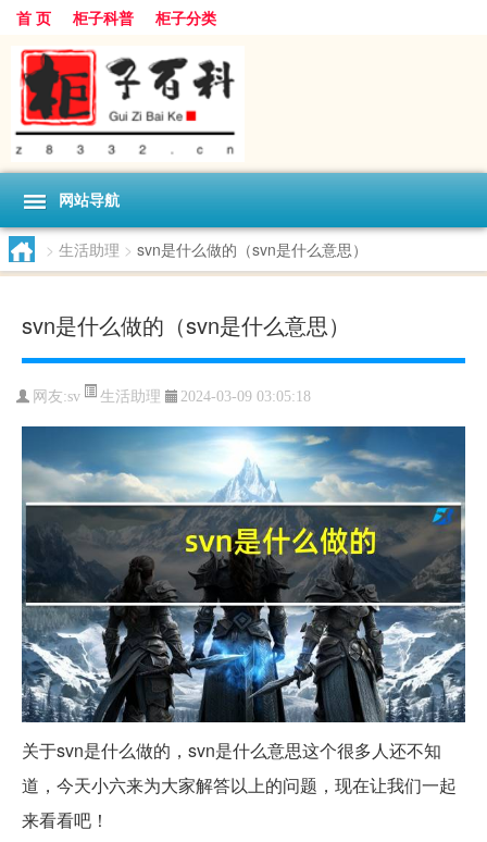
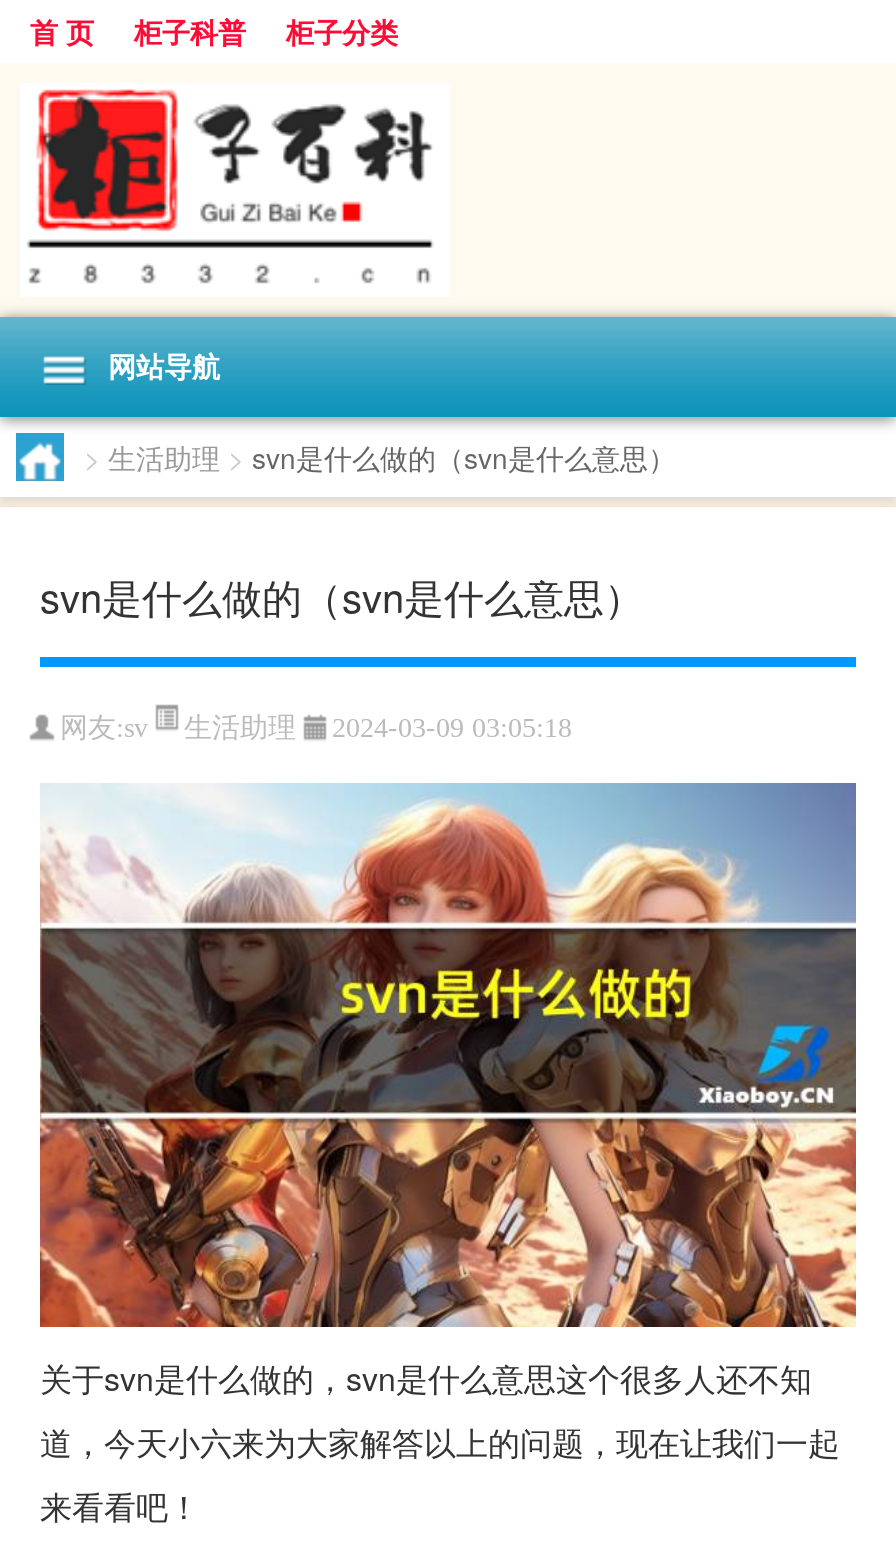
- [image]
+ [image]
